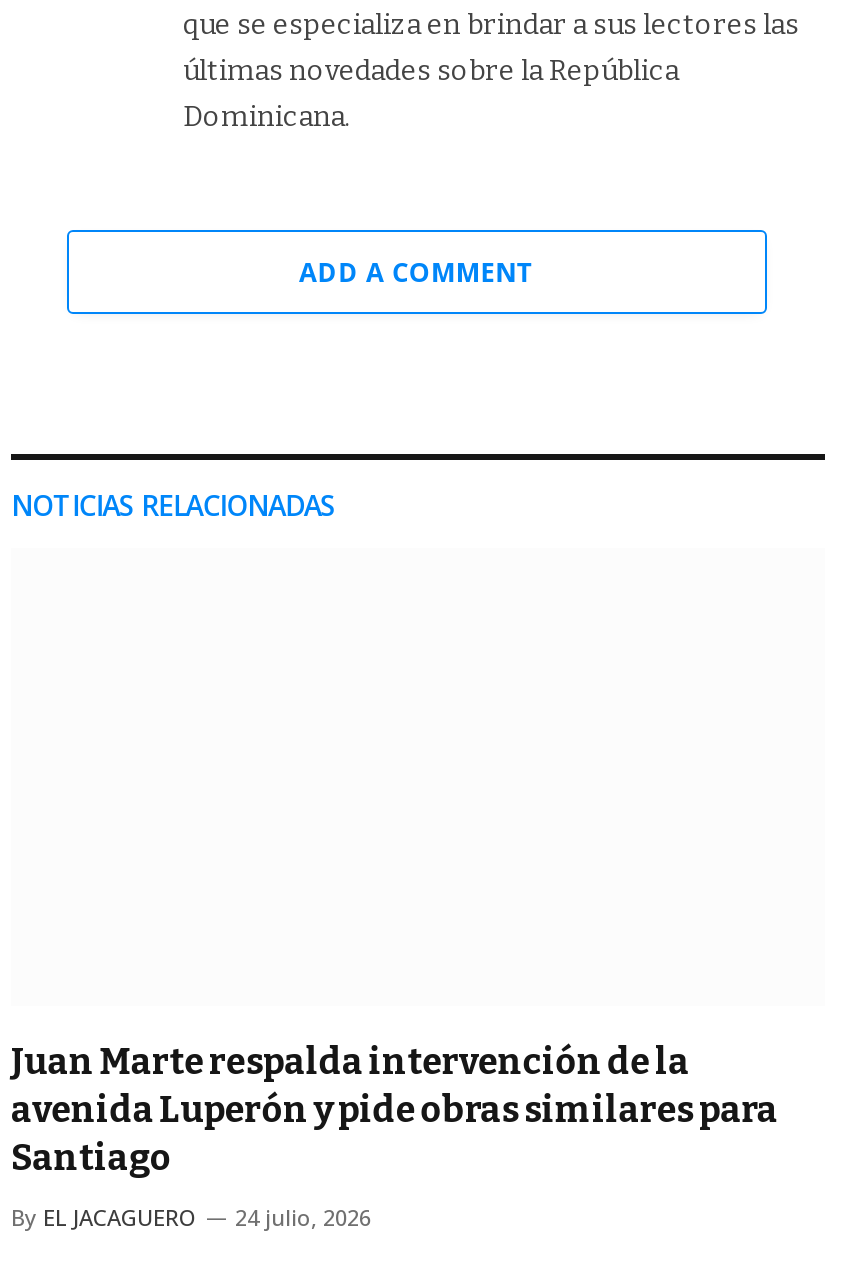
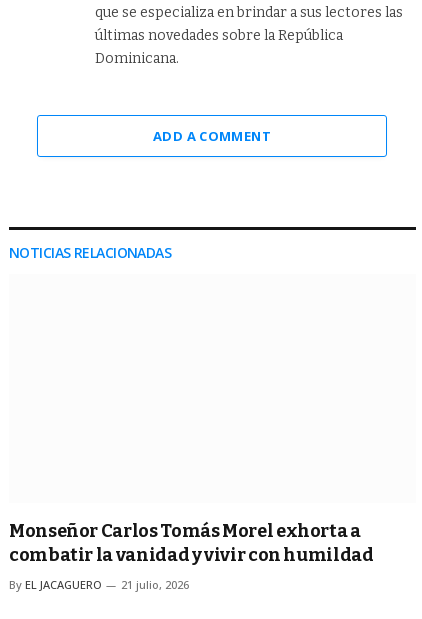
- Juan Marte respalda intervención de la
- avenida Luperón y pide obras similares para
- Santiago
+ Monseñor Carlos Tomás Morel exhorta a
+ combatir la vanidad y vivir con humildad

- By EL JACAGUERO 24 julio, 2026
+ By EL JACAGUERO 21 julio, 2026
